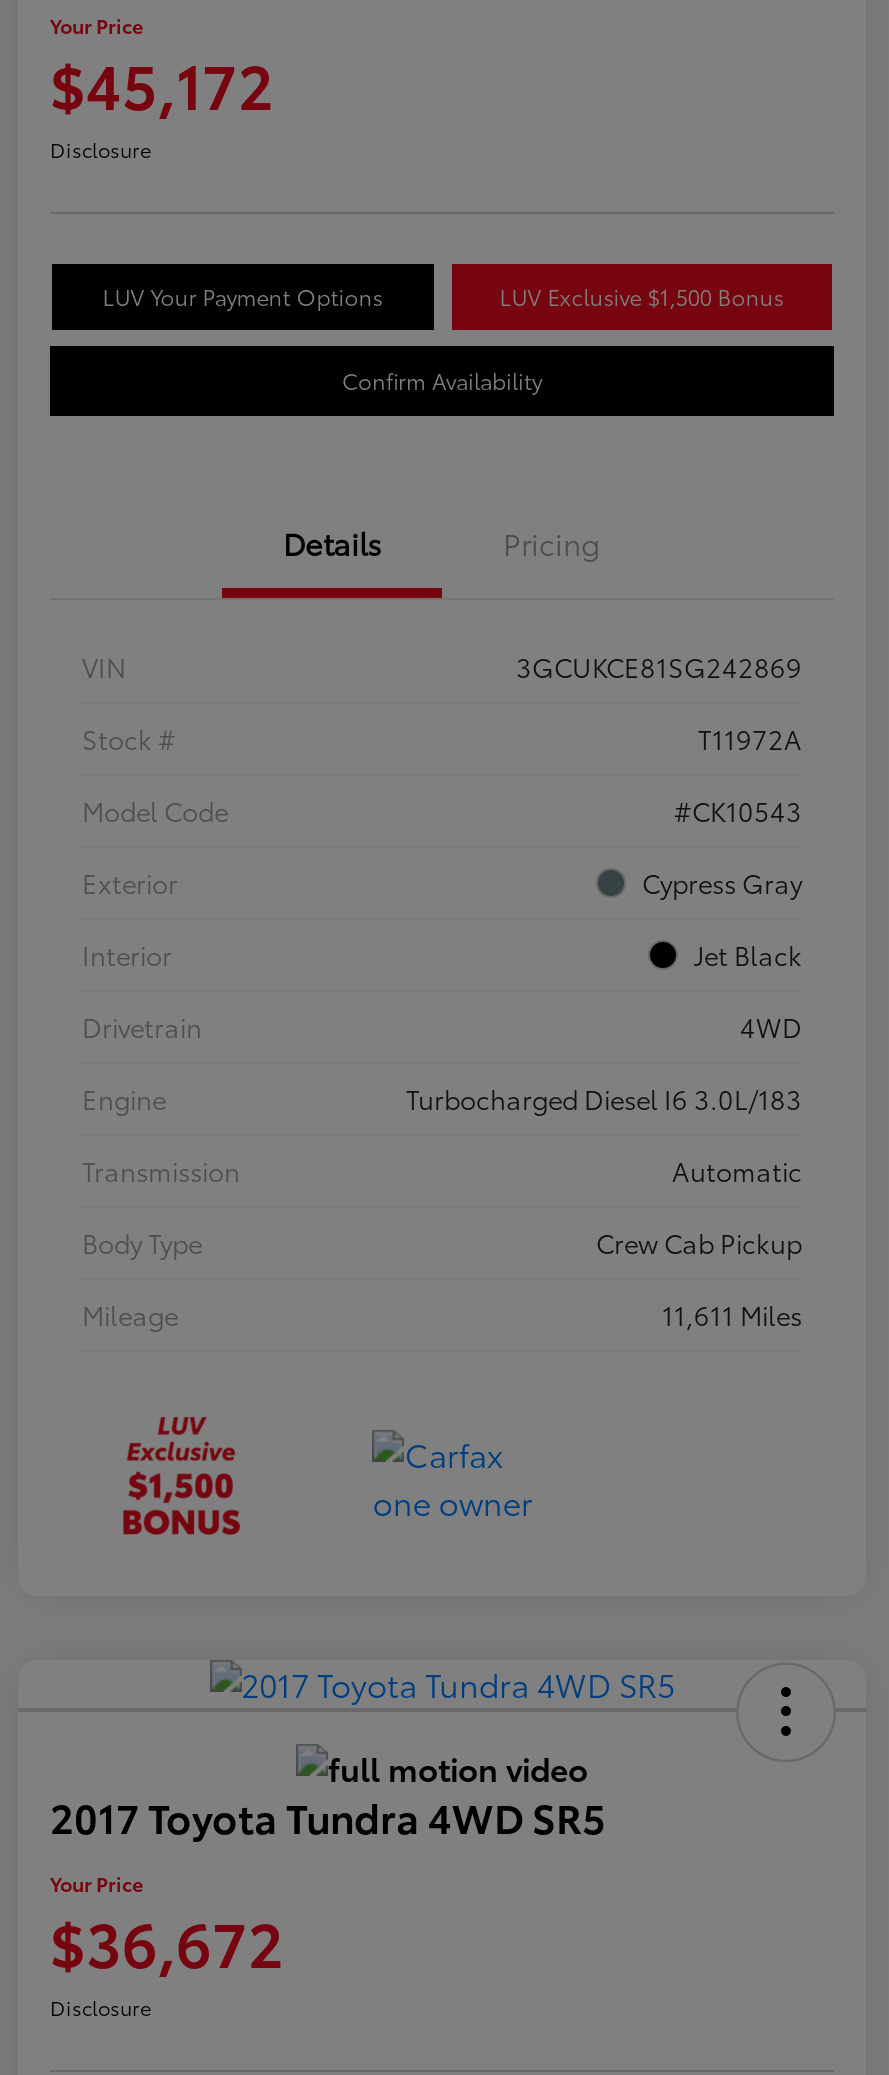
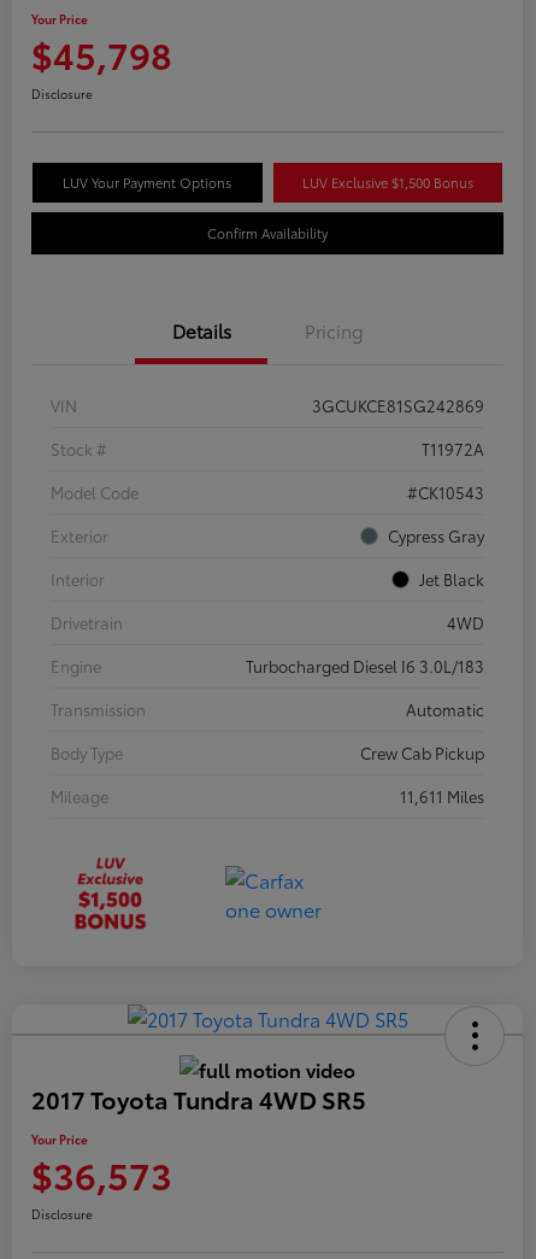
- $45,172
+ $45,798

- $36,672
+ $36,573
